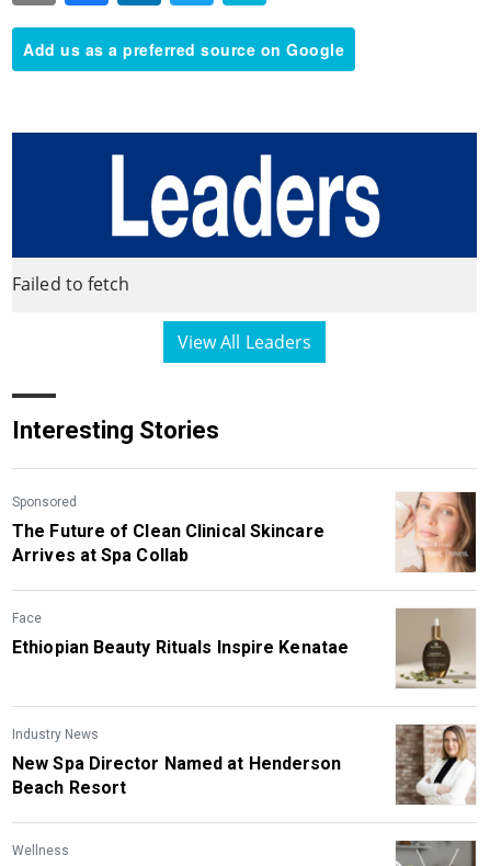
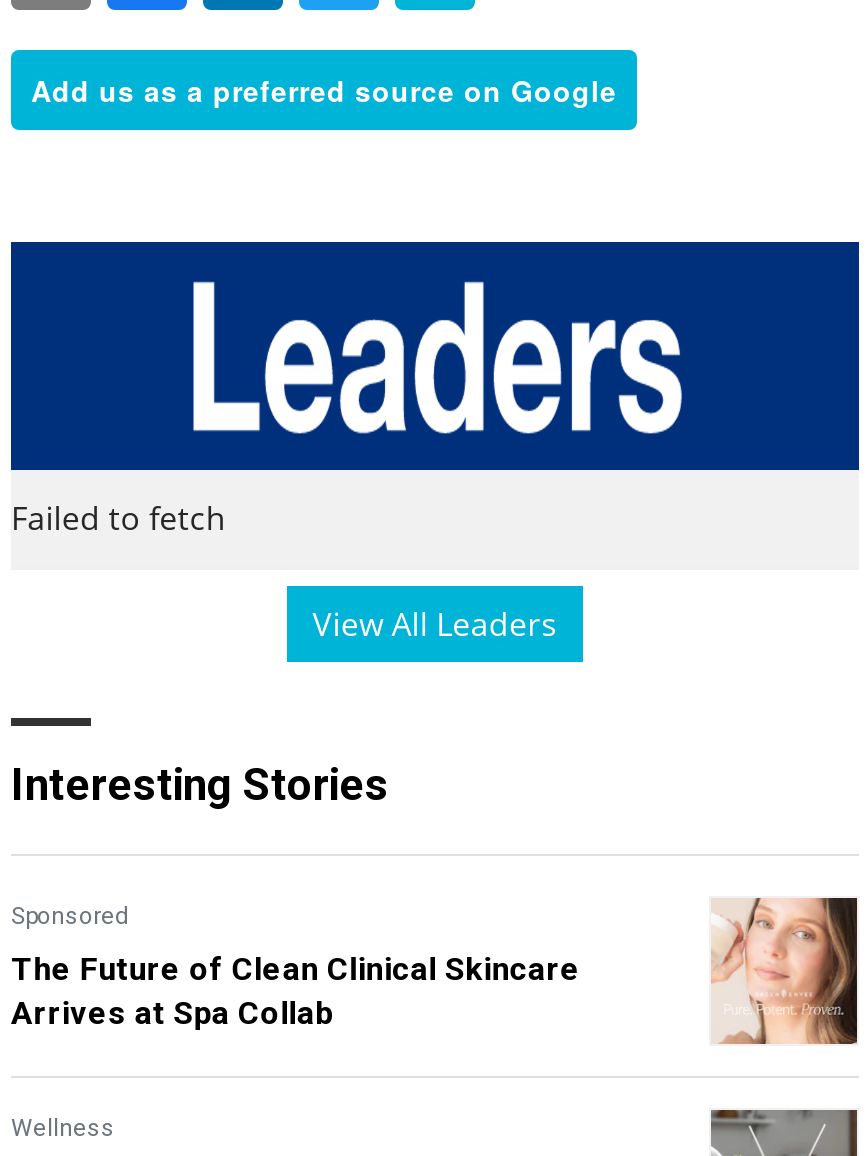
- Face
- Ethiopian Beauty Rituals Inspire Kenatae

- [image]

- Industry News
- New Spa Director Named at Henderson
- Beach Resort

- [image]
